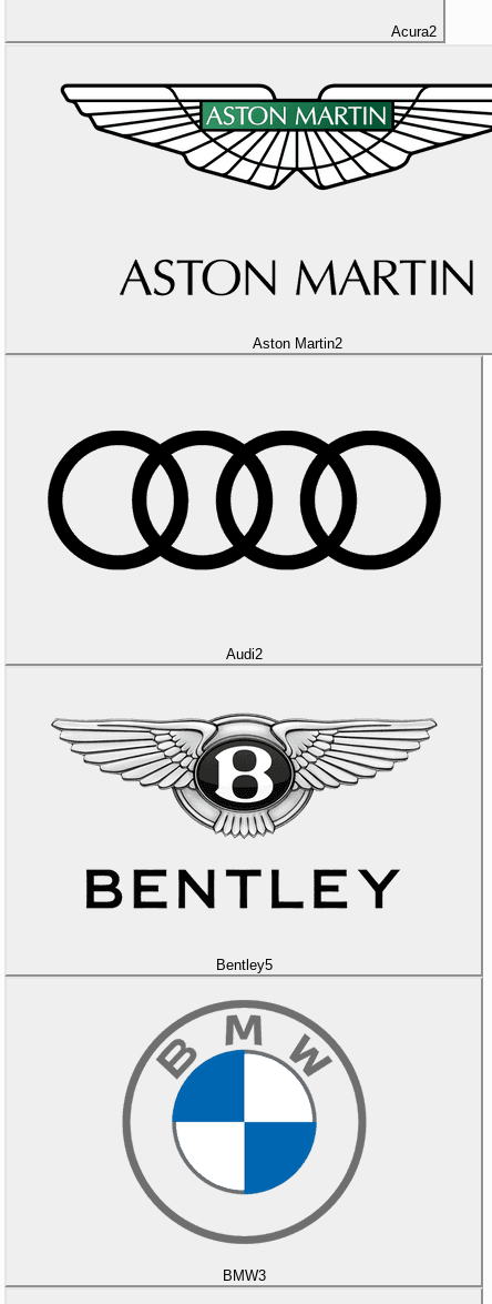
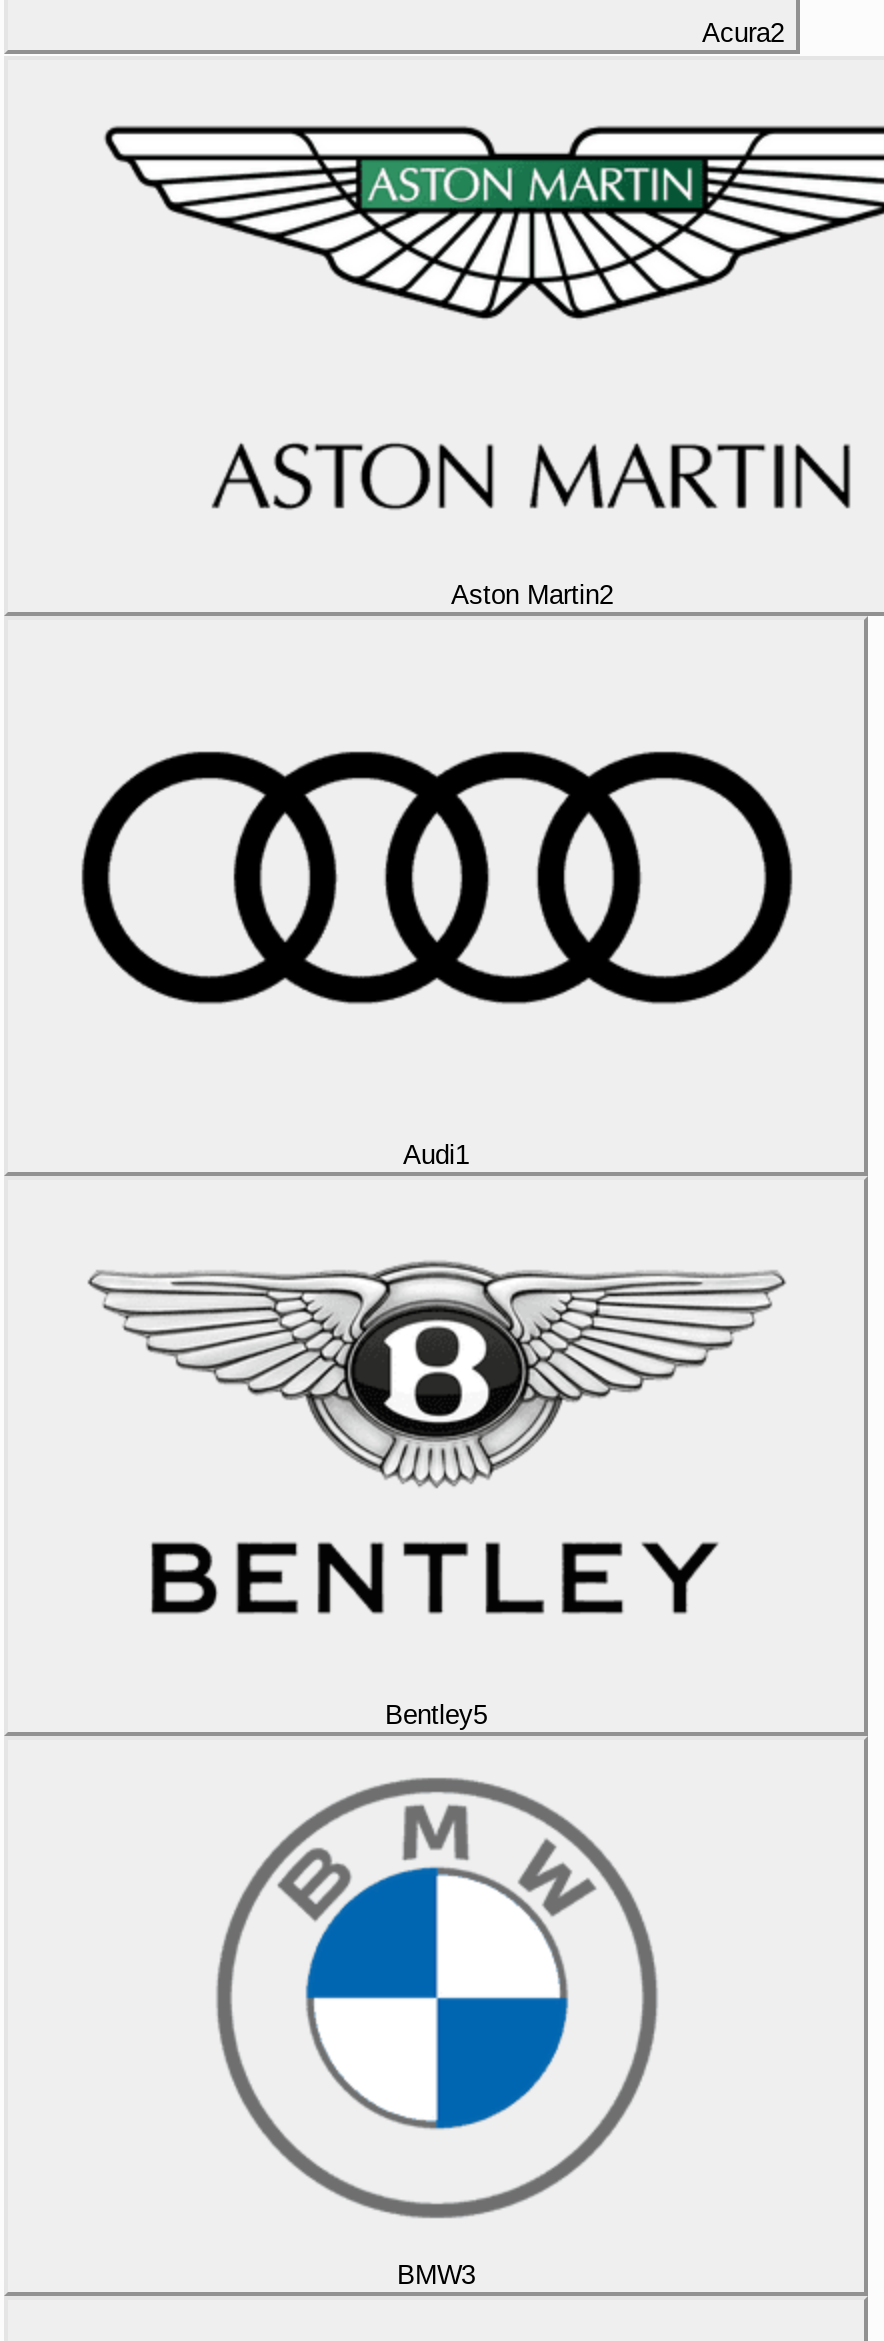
- Audi2
+ Audi1
